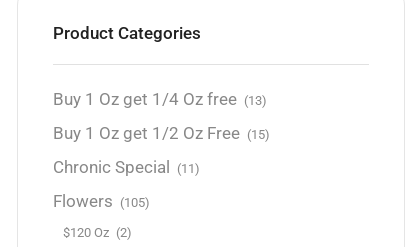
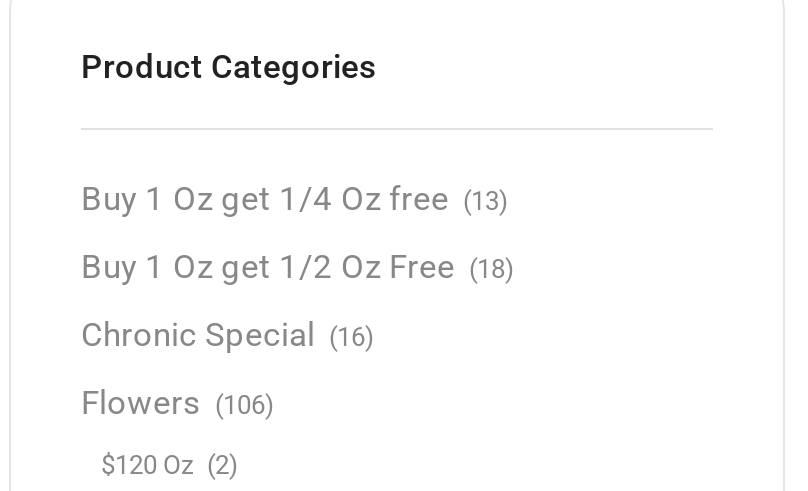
- Buy 1 Oz get 1/2 Oz Free (15)
+ Buy 1 Oz get 1/2 Oz Free (18)

- Chronic Special (11)
+ Chronic Special (16)

- Flowers (105)
+ Flowers (106)
